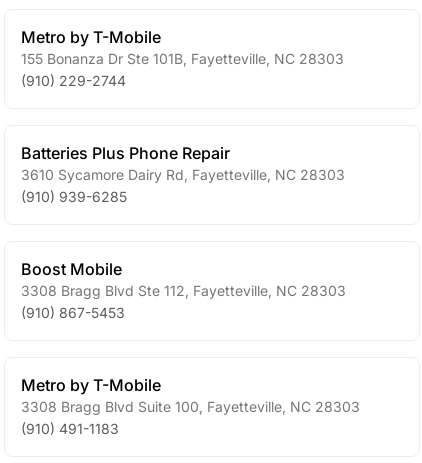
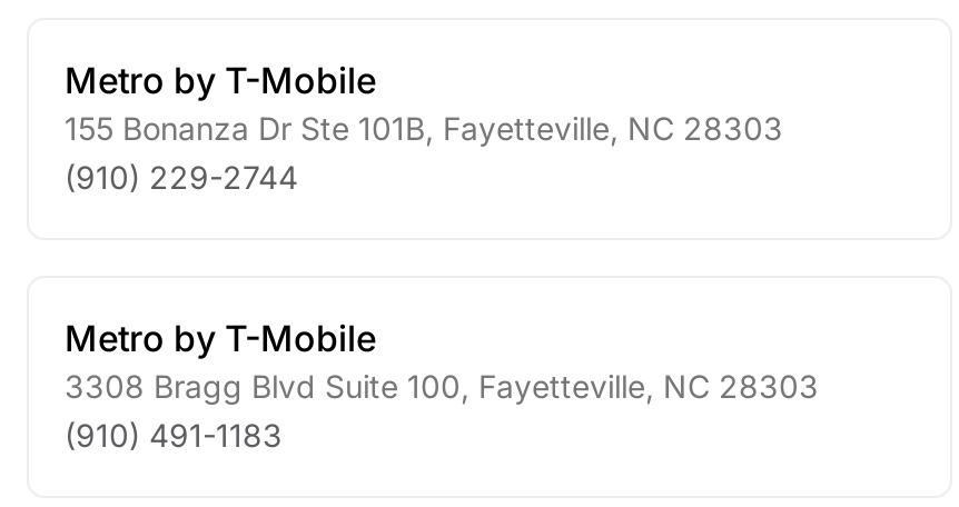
- Batteries Plus Phone Repair
- 3610 Sycamore Dairy Rd, Fayetteville, NC 28303
- (910) 939-6285

- Boost Mobile
- 3308 Bragg Blvd Ste 112, Fayetteville, NC 28303
- (910) 867-5453
